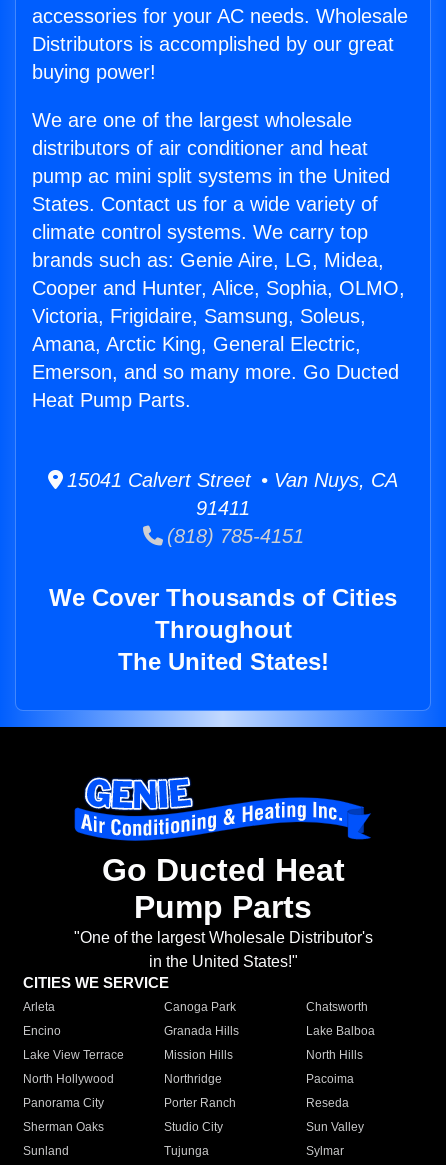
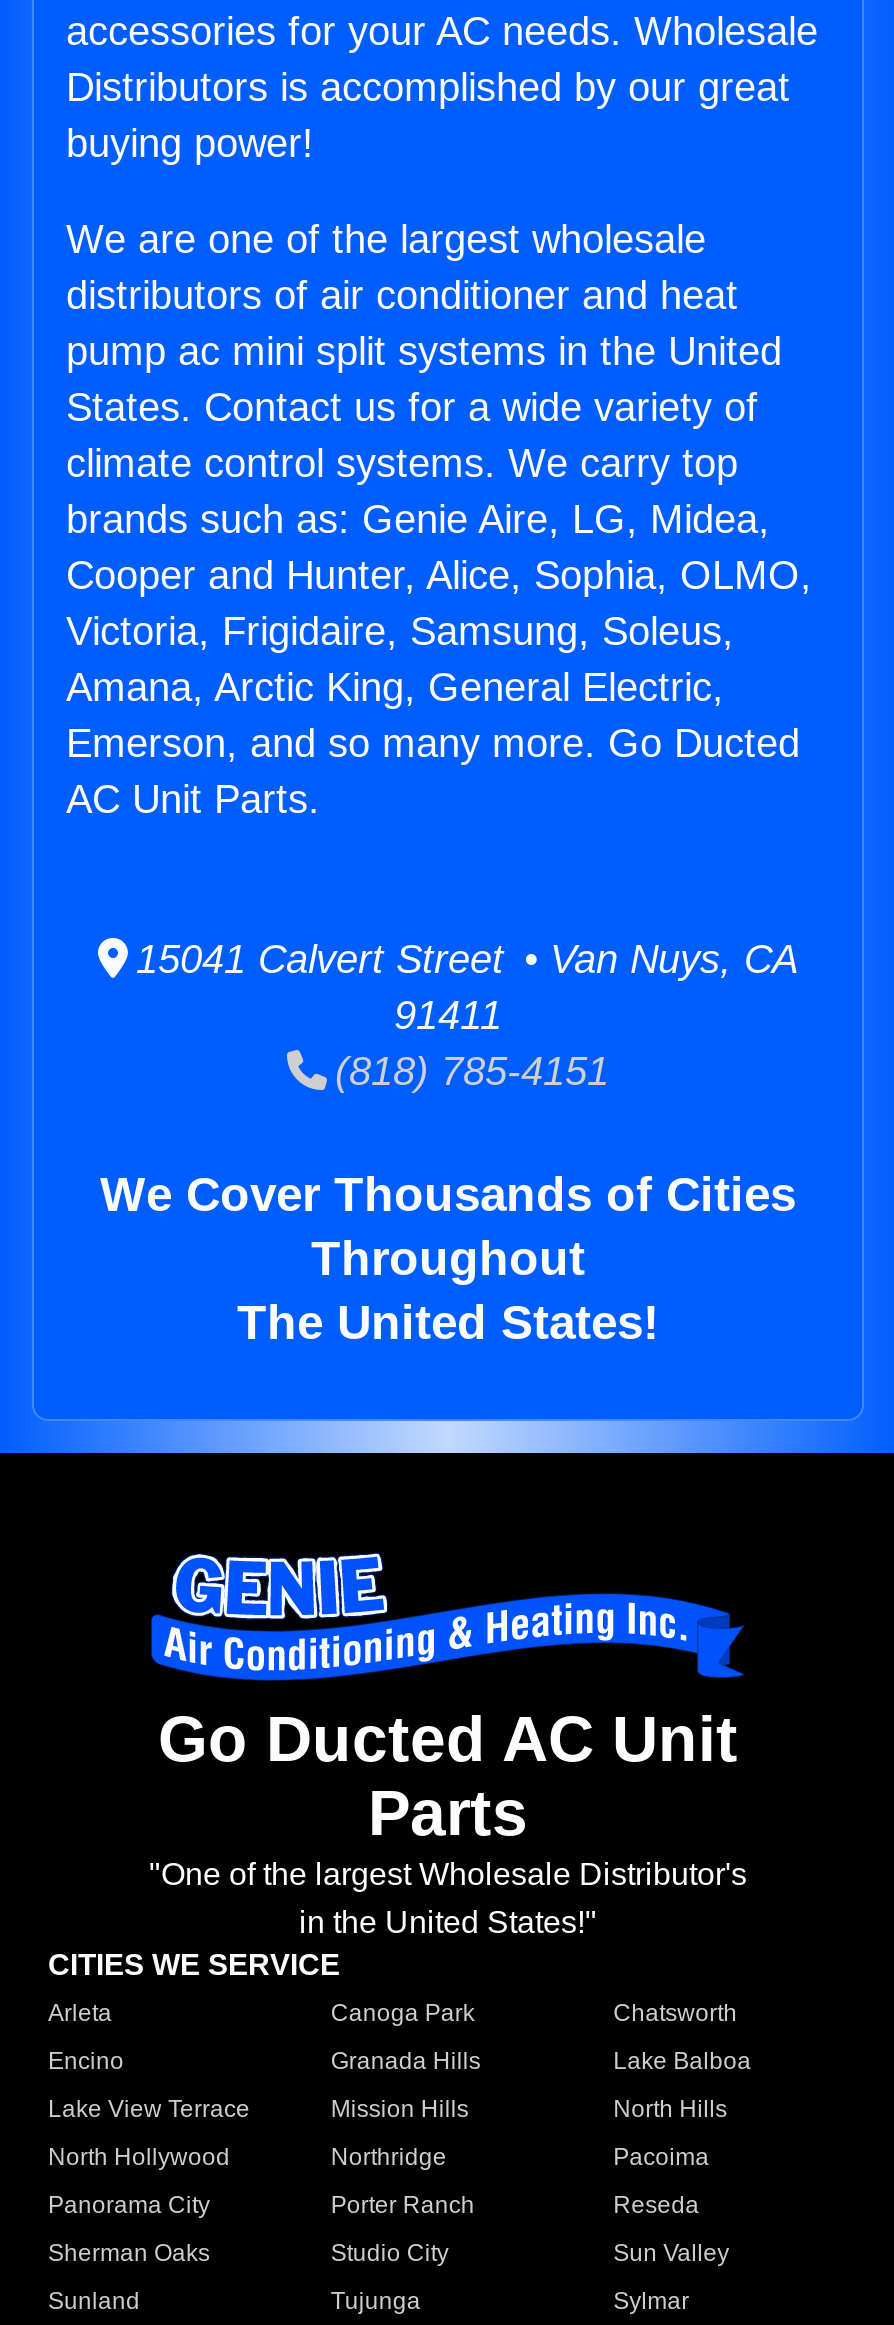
- Heat Pump Parts.
+ AC Unit Parts.

- Go Ducted Heat
- Pump Parts
+ Go Ducted AC Unit
+ Parts
